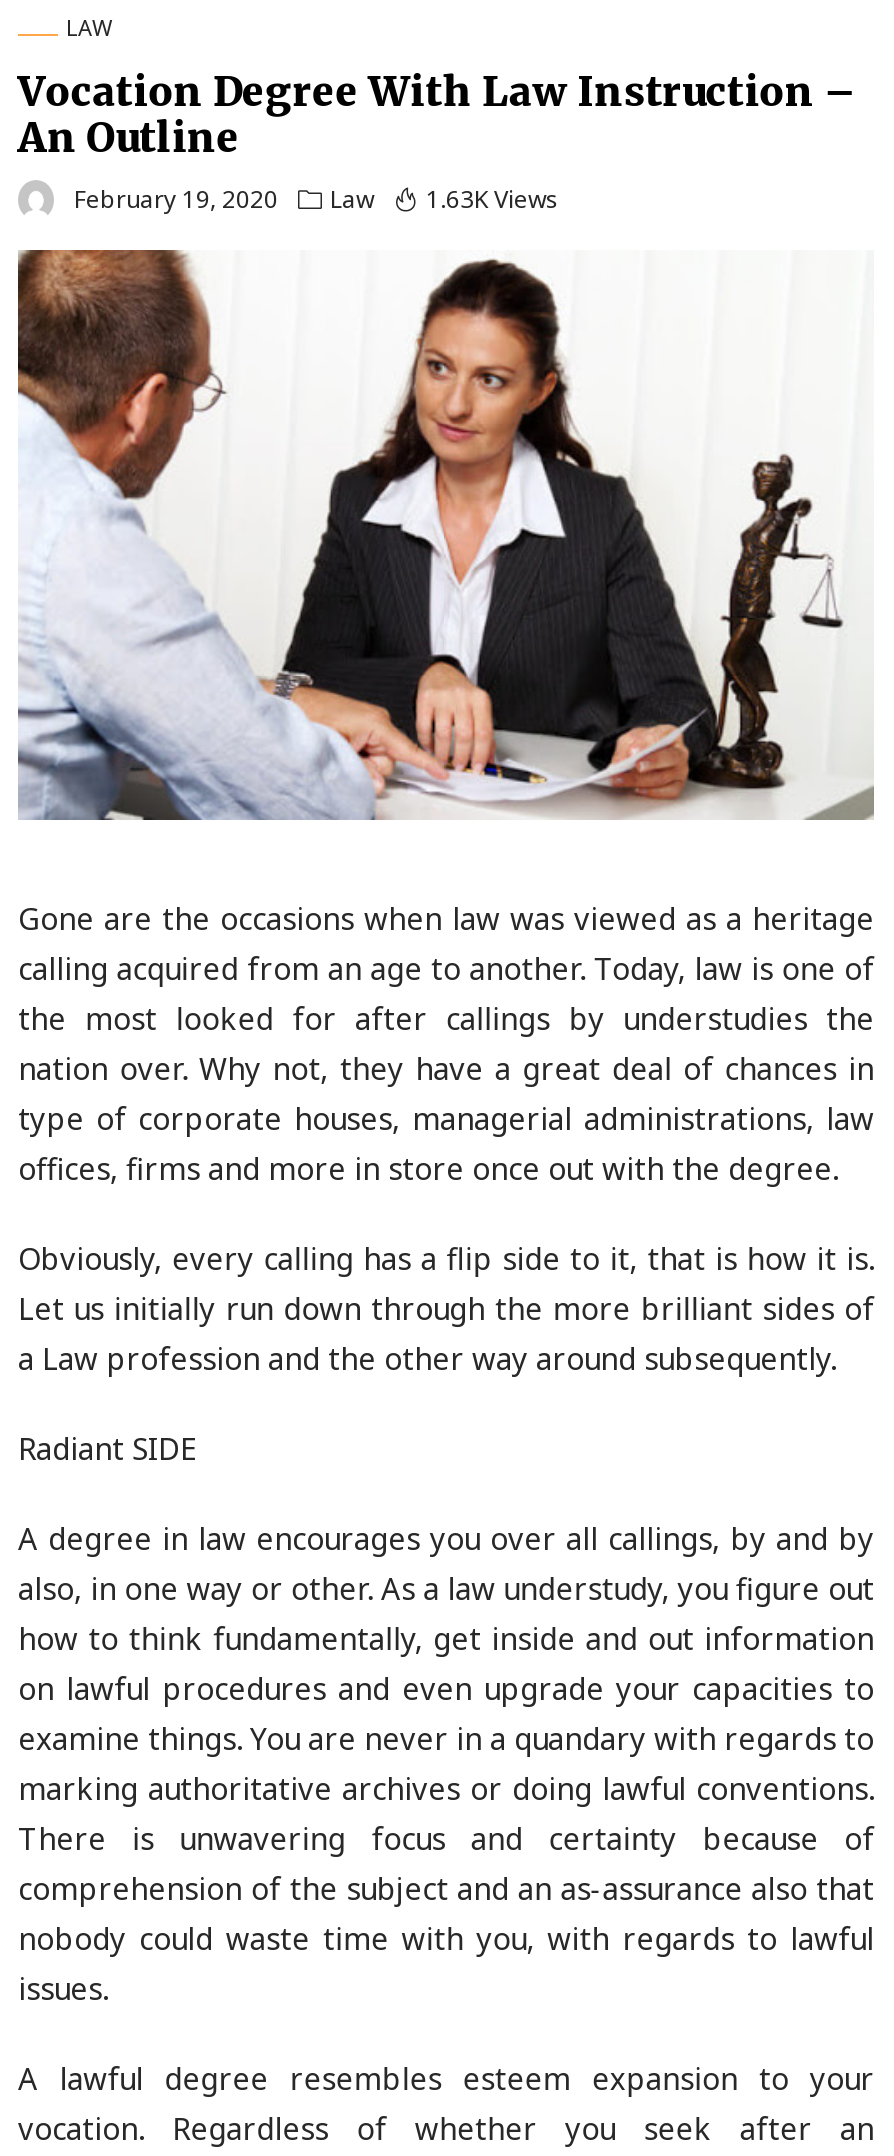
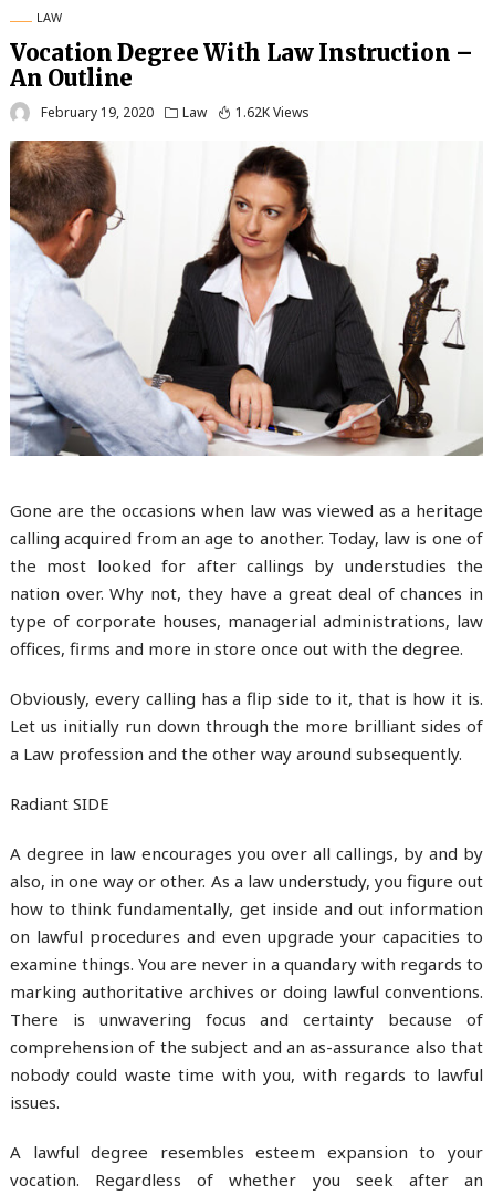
- February 19, 2020 Law 1.63K Views
+ February 19, 2020 Law 1.62K Views
